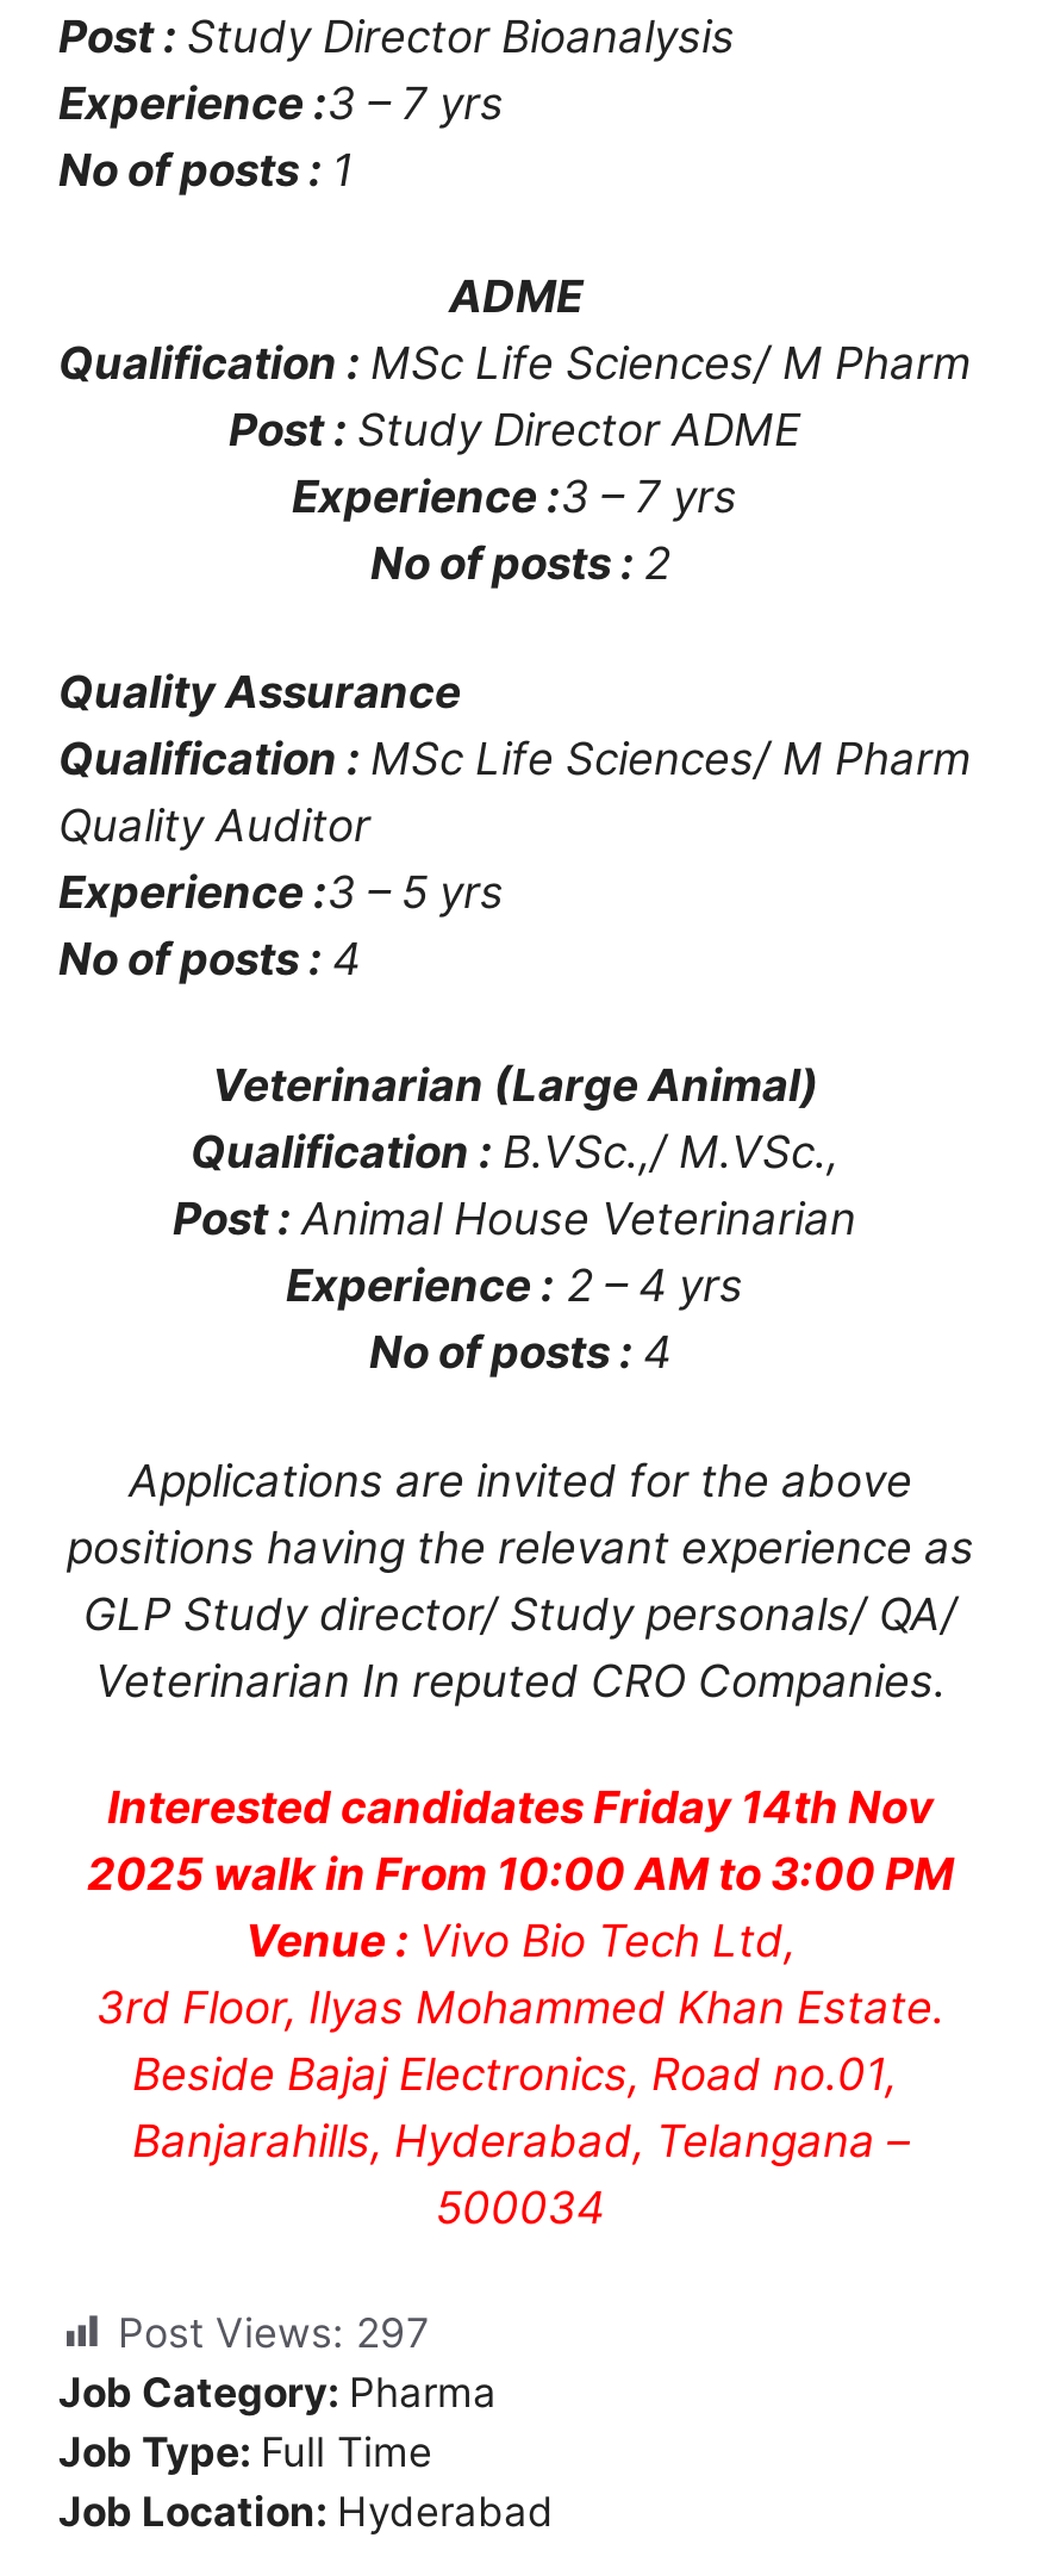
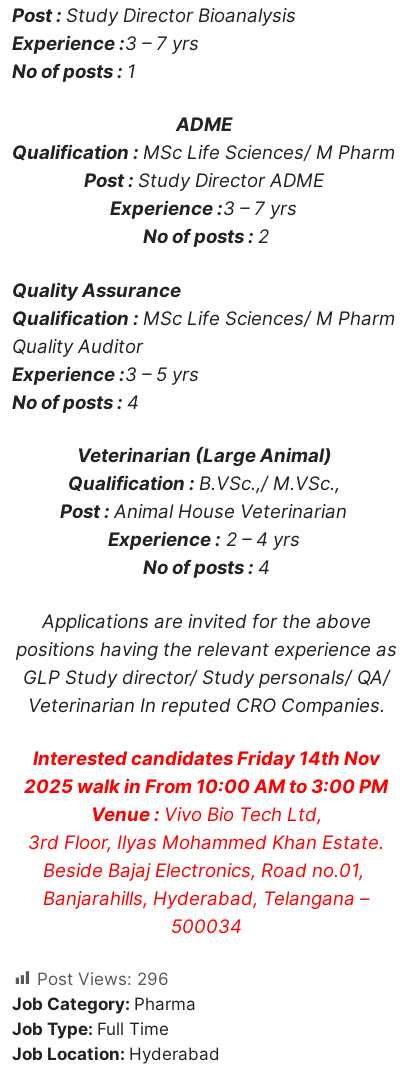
- Post Views: 297
+ Post Views: 296
